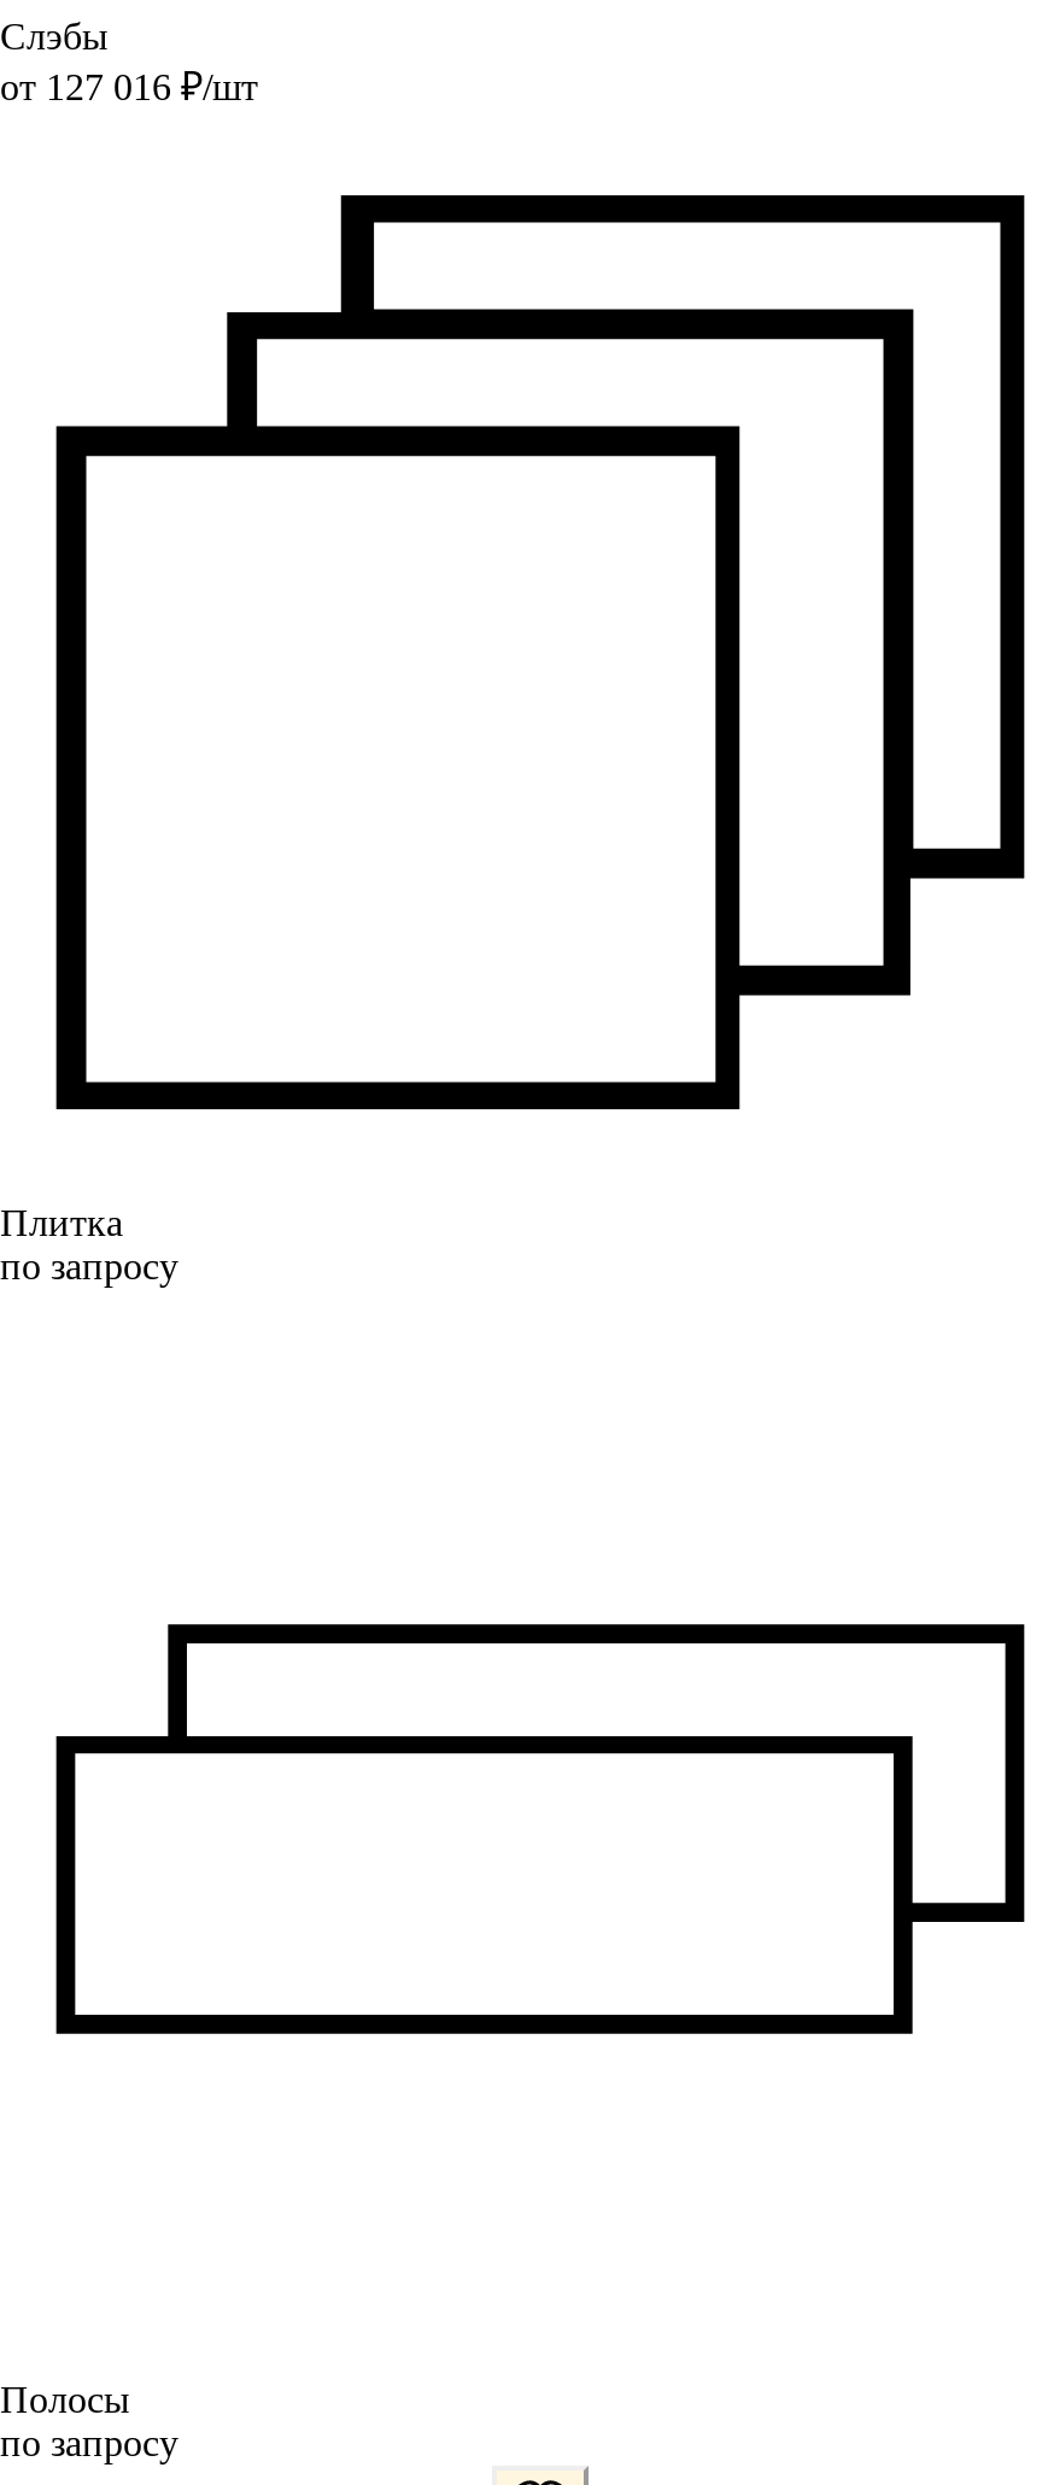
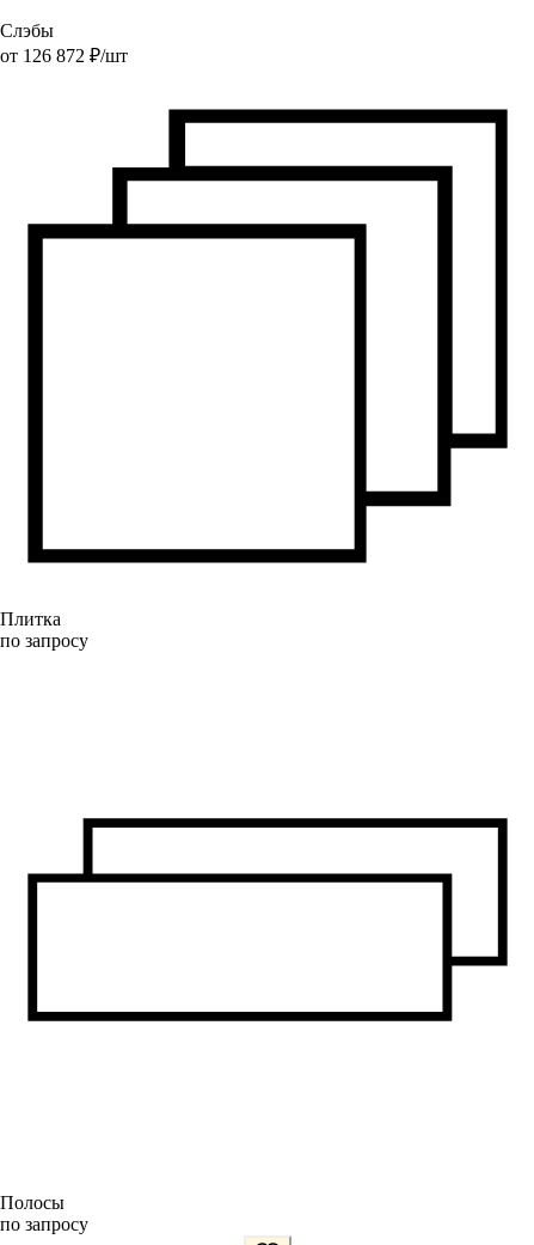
- от 127 016 ₽/шт
+ от 126 872 ₽/шт
